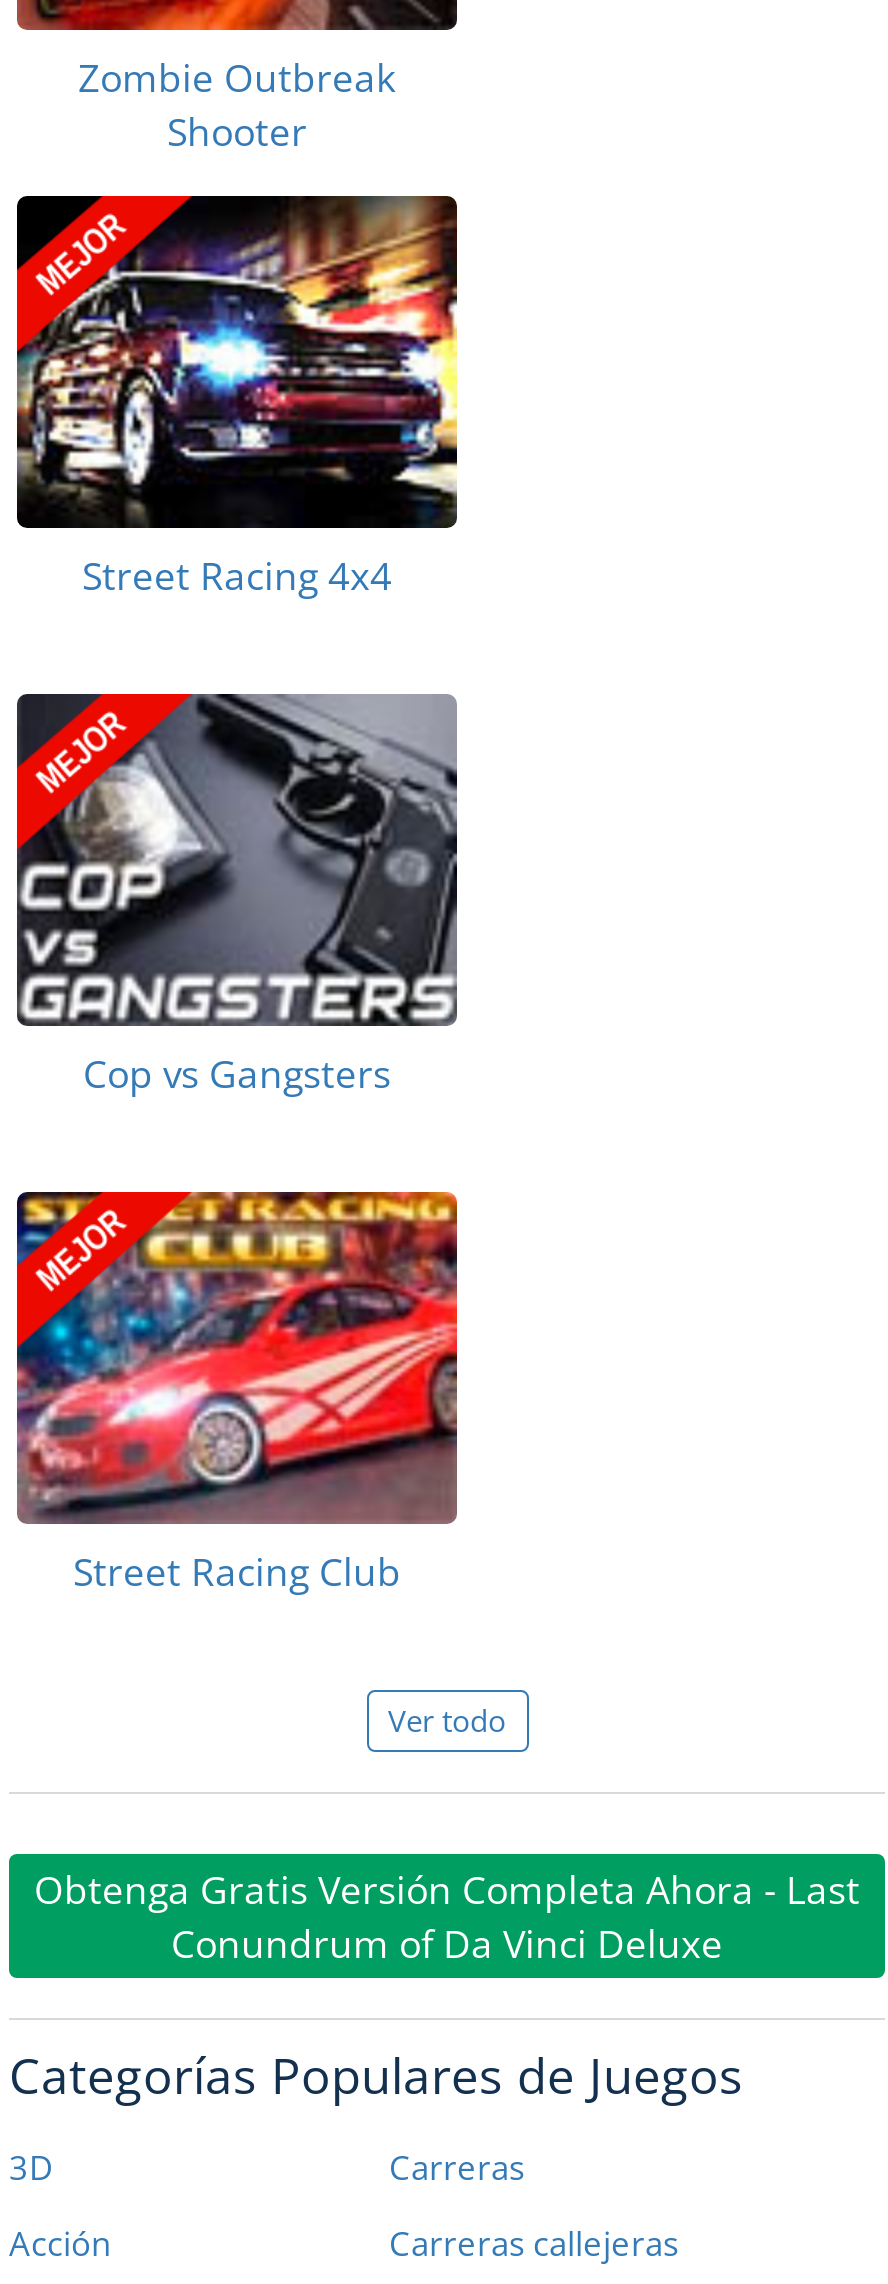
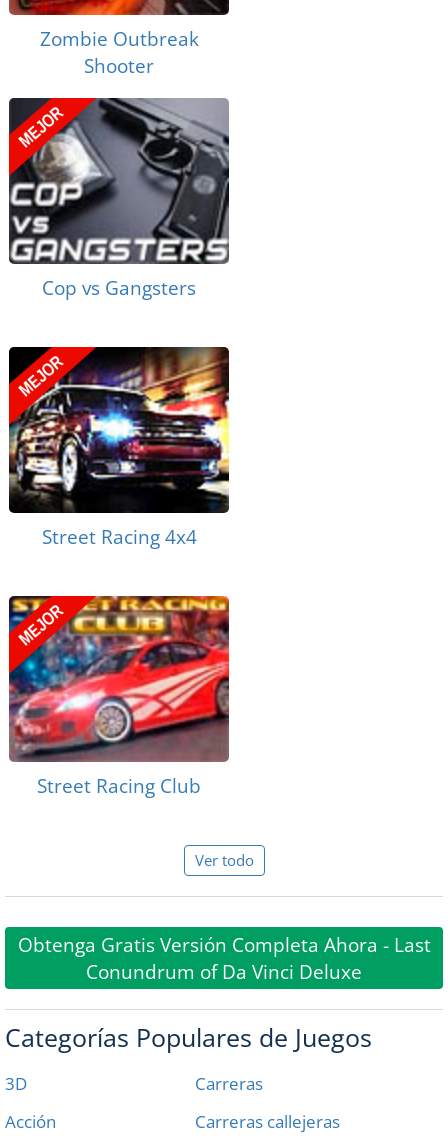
moved down: [image] | Street Racing 4x4

moved up: [image] | Cop vs Gangsters
